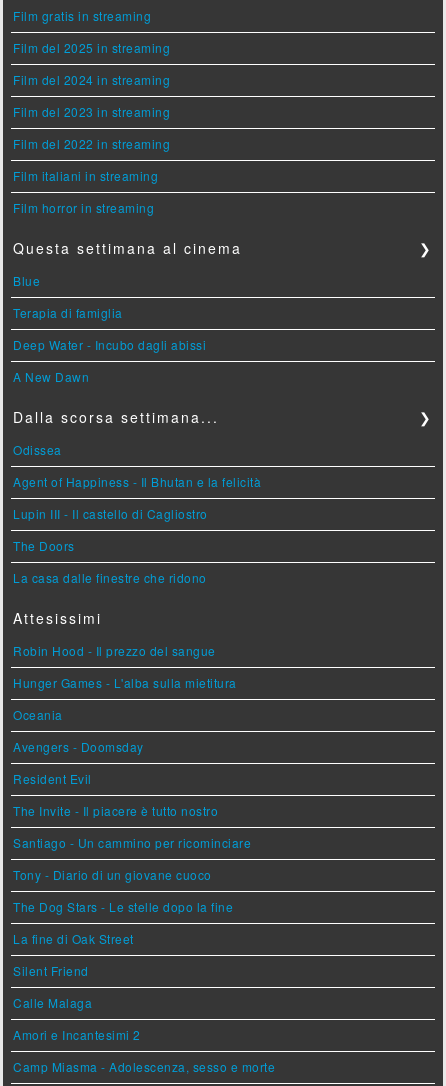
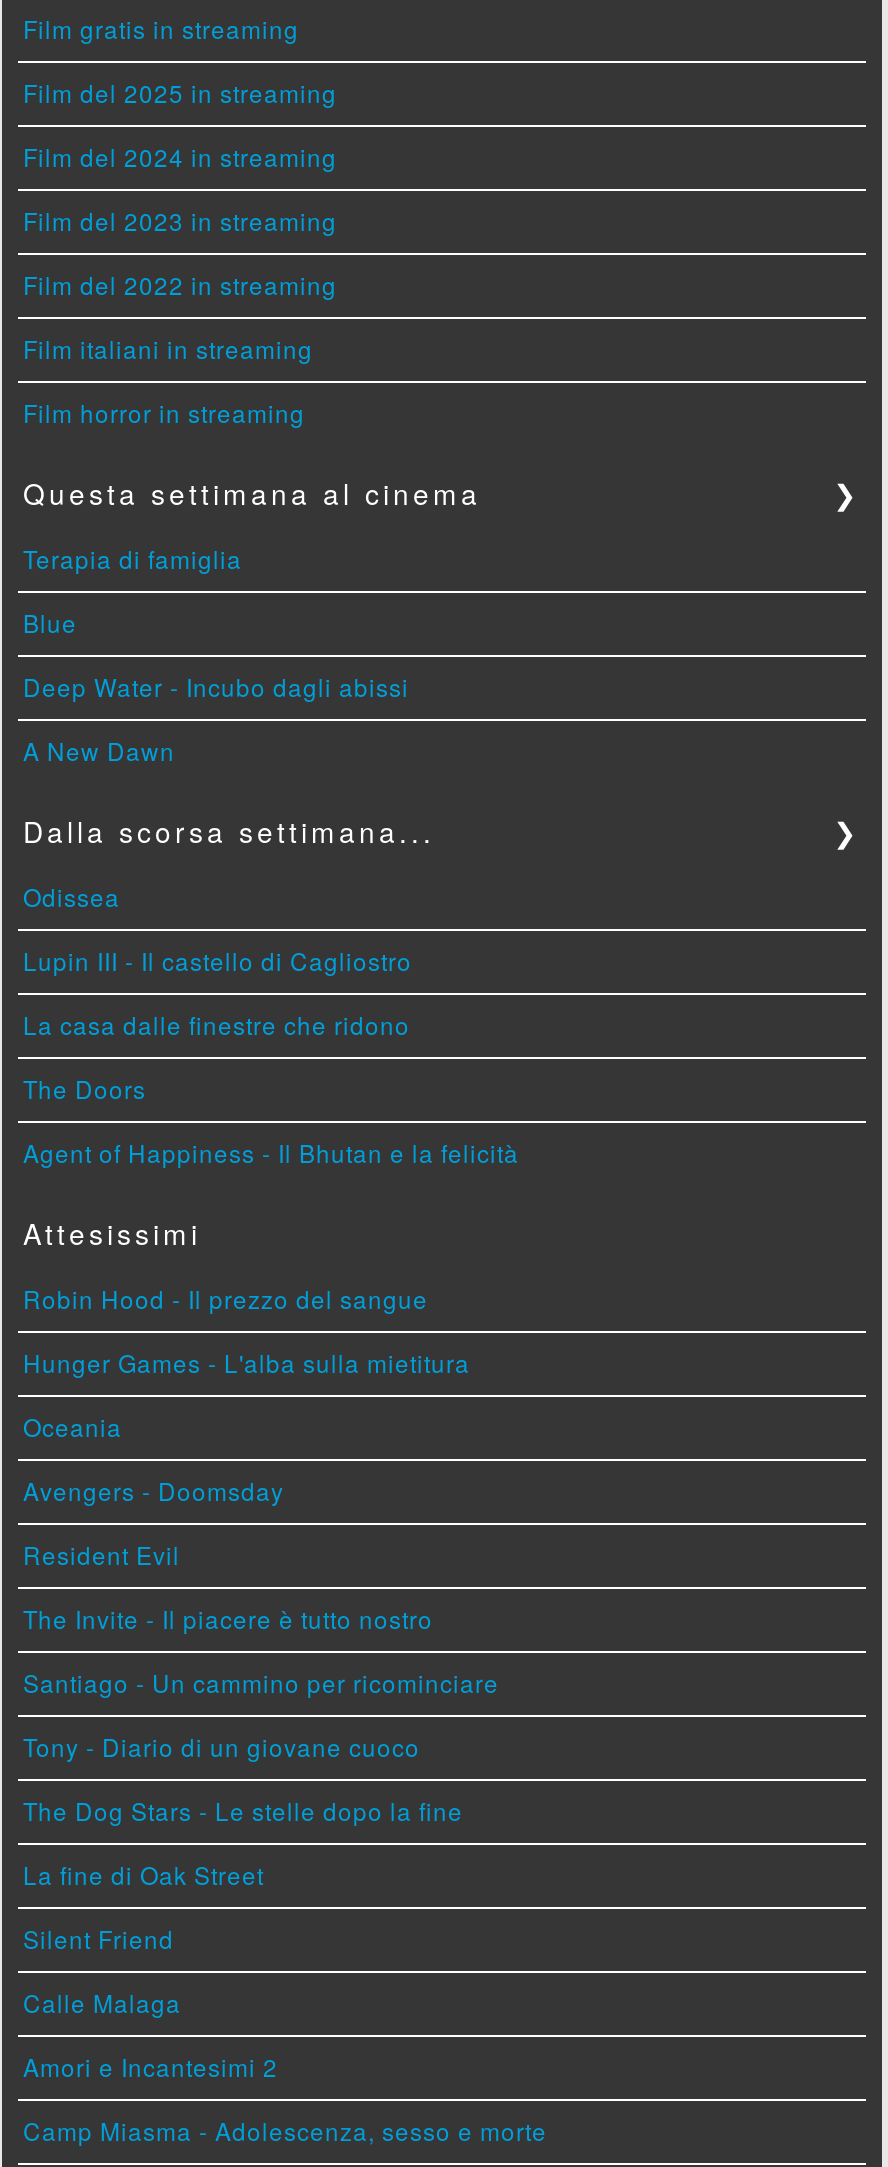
moved down: Blue

moved up: Terapia di famiglia

moved down: Agent of Happiness - Il Bhutan e la felicità

moved up: Lupin III - Il castello di Cagliostro | The Doors | La casa dalle finestre che ridono
